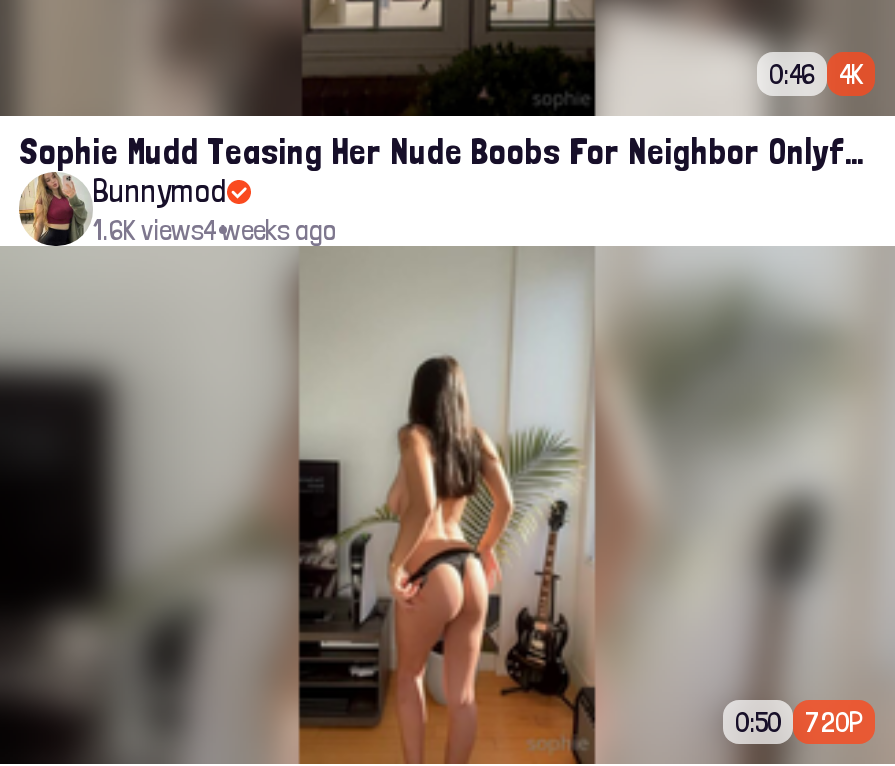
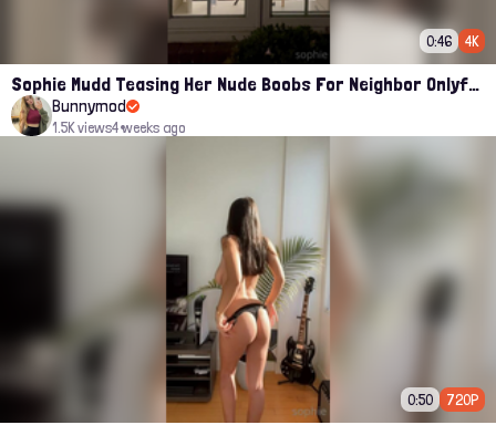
- 1.6K views4 weeks ago
+ 1.5K views4 weeks ago
